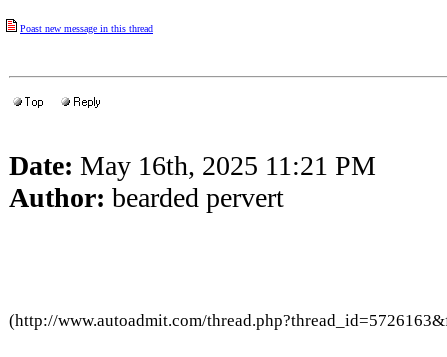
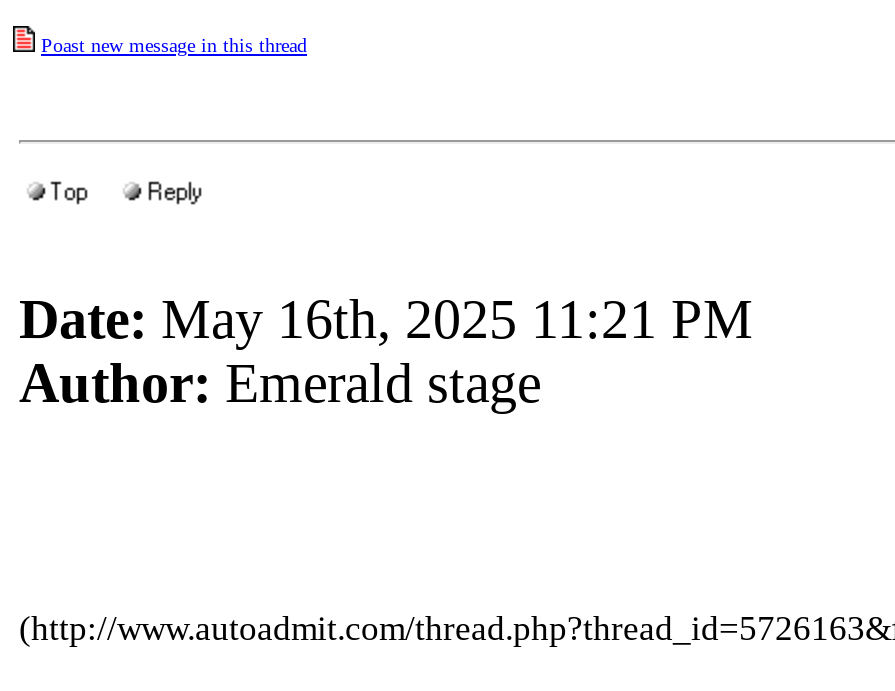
- Author: bearded pervert
+ Author: Emerald stage
